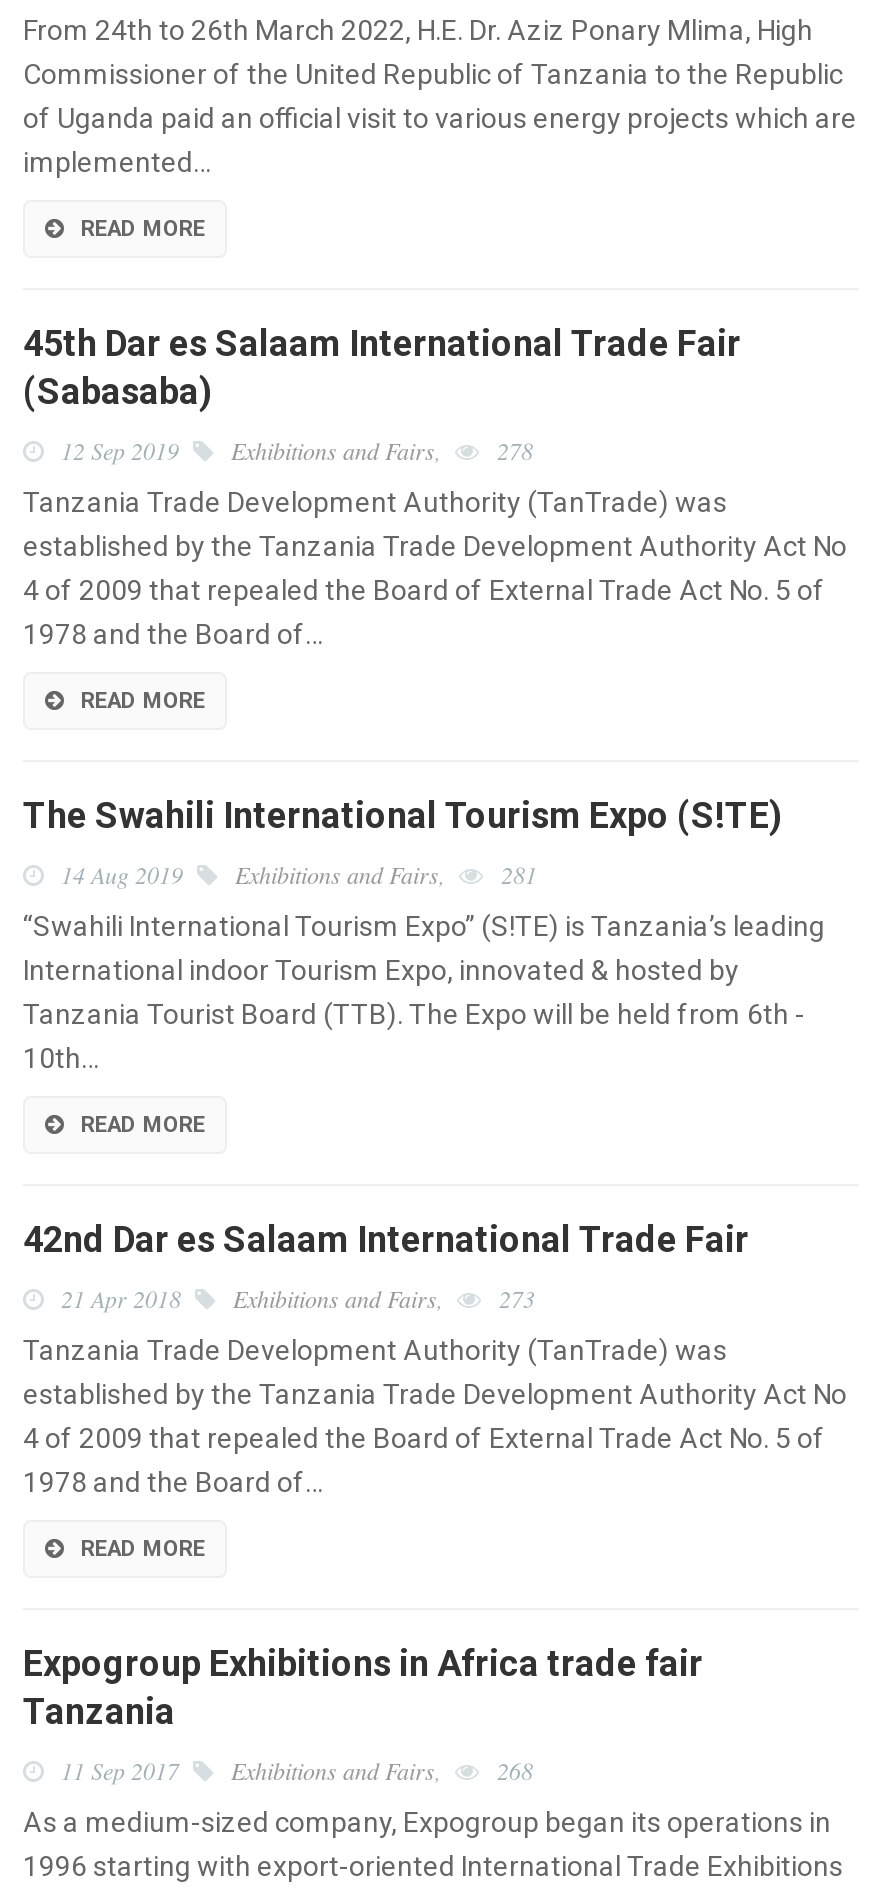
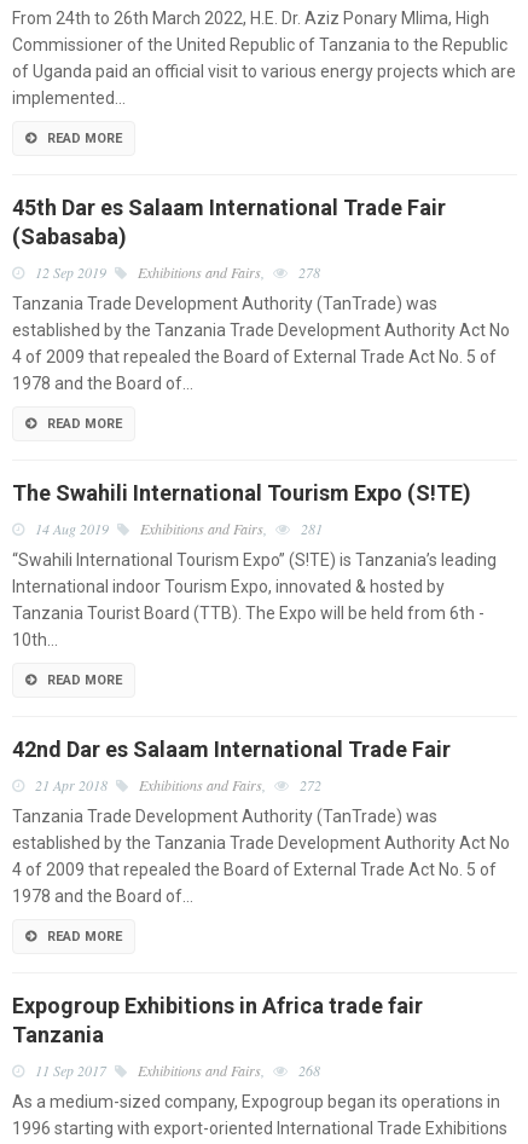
- 21 Apr 2018 Exhibitions and Fairs, 273
+ 21 Apr 2018 Exhibitions and Fairs, 272
